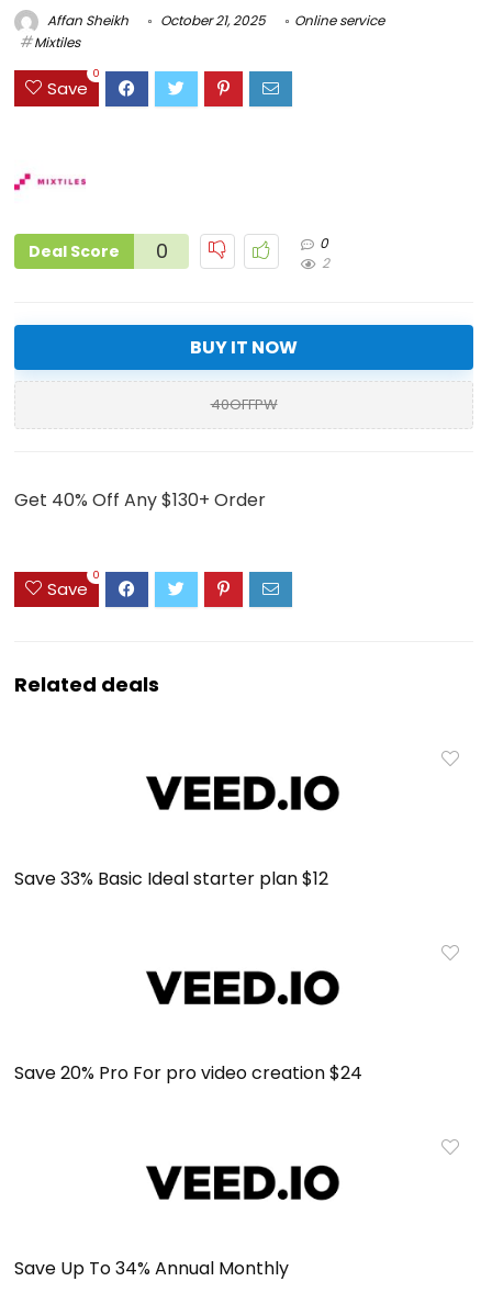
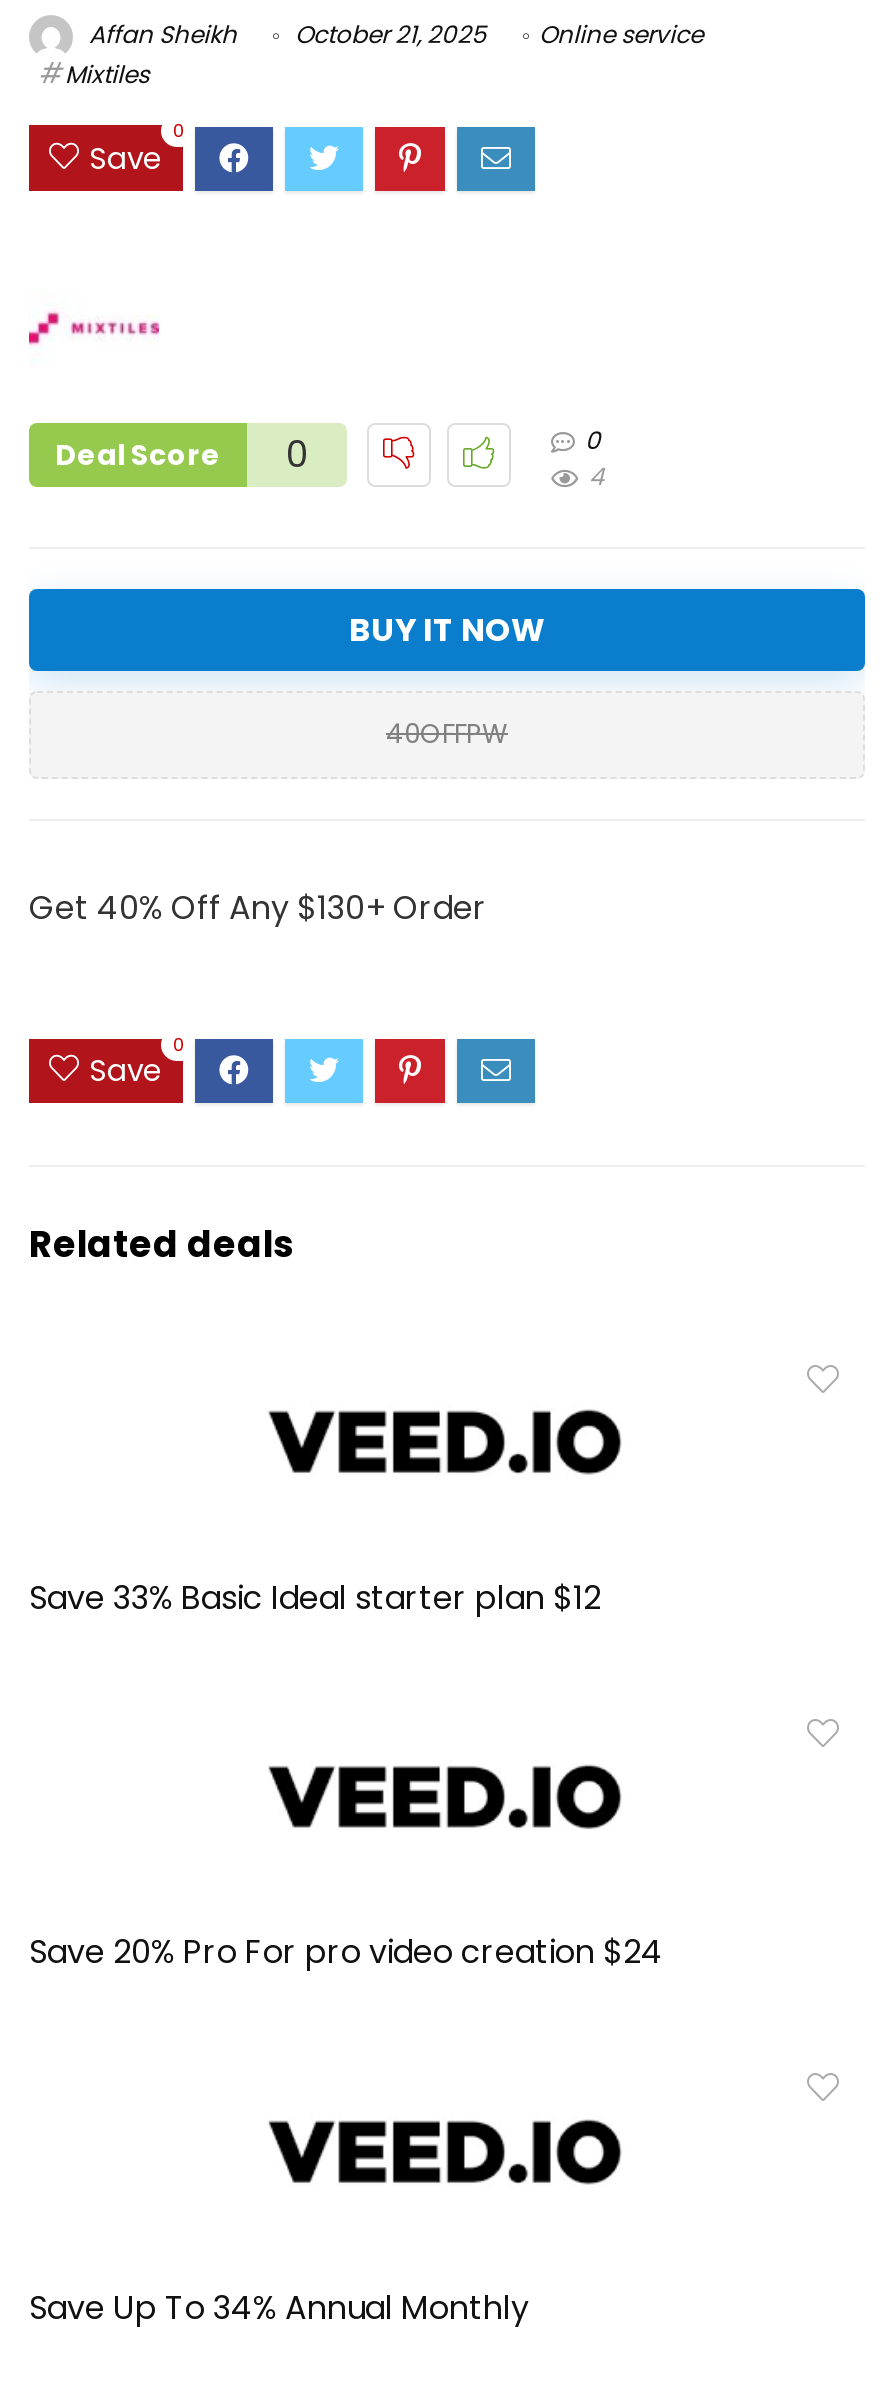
- 2
+ 4
